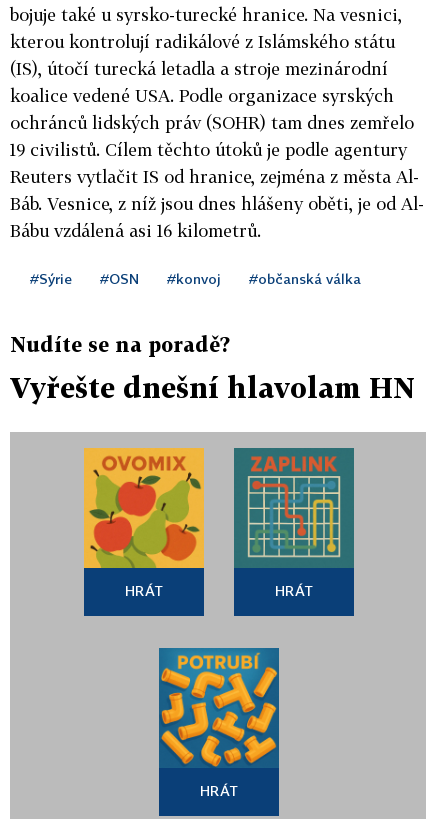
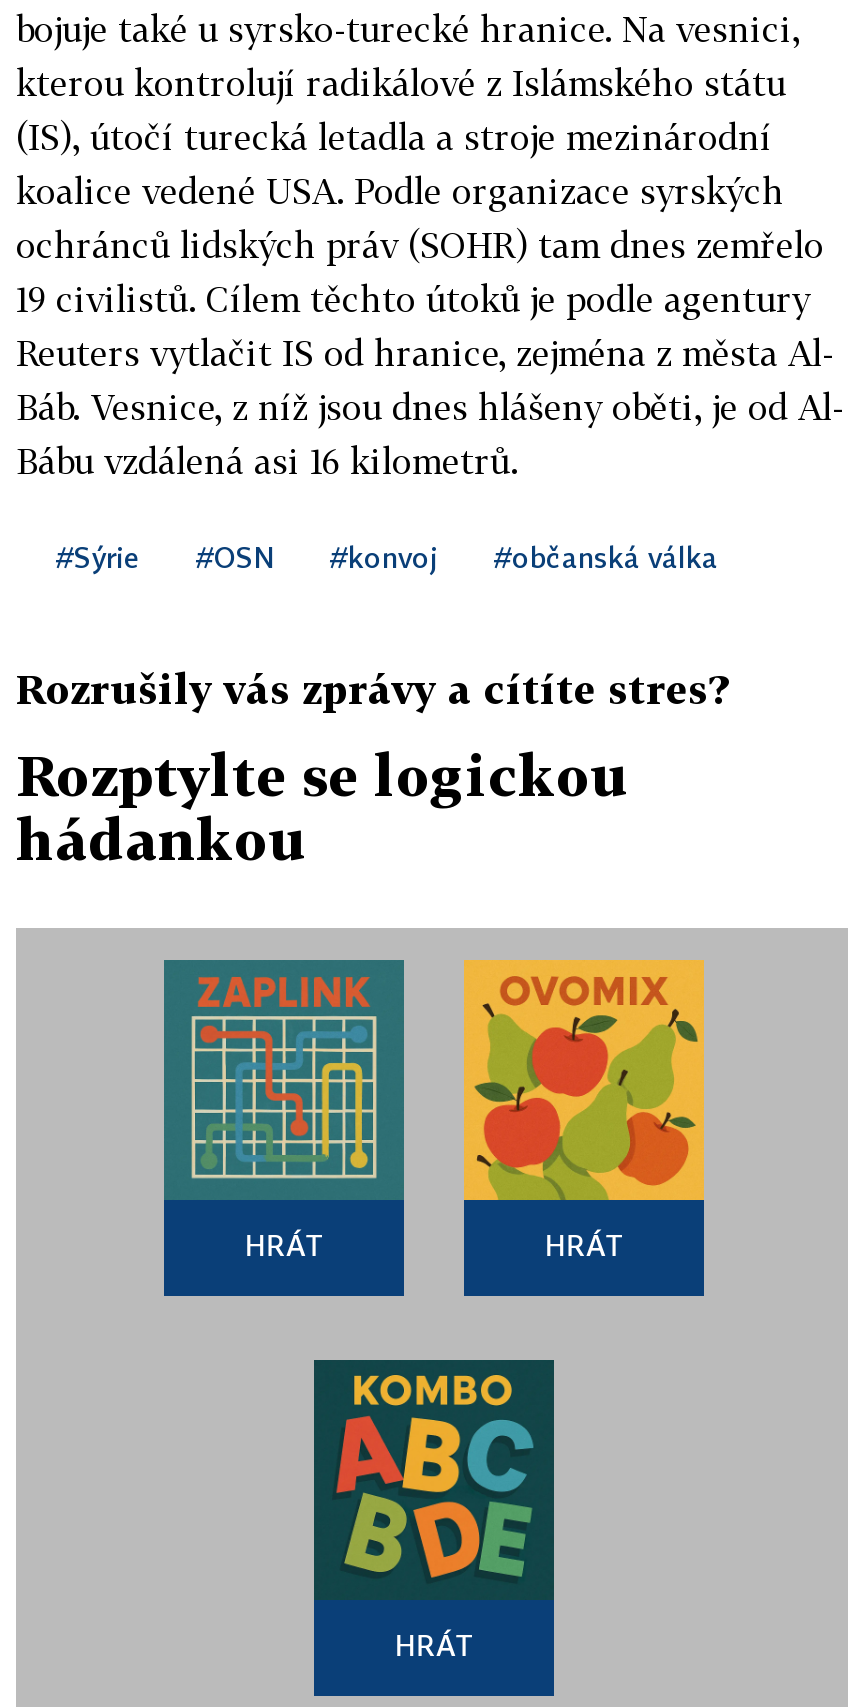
- Nudíte se na poradě?
+ Rozrušily vás zprávy a cítíte stres?

- Vyřešte dnešní hlavolam HN
+ Rozptylte se logickou
+ hádankou

moved down: [image]

- [image]
+ [image]
